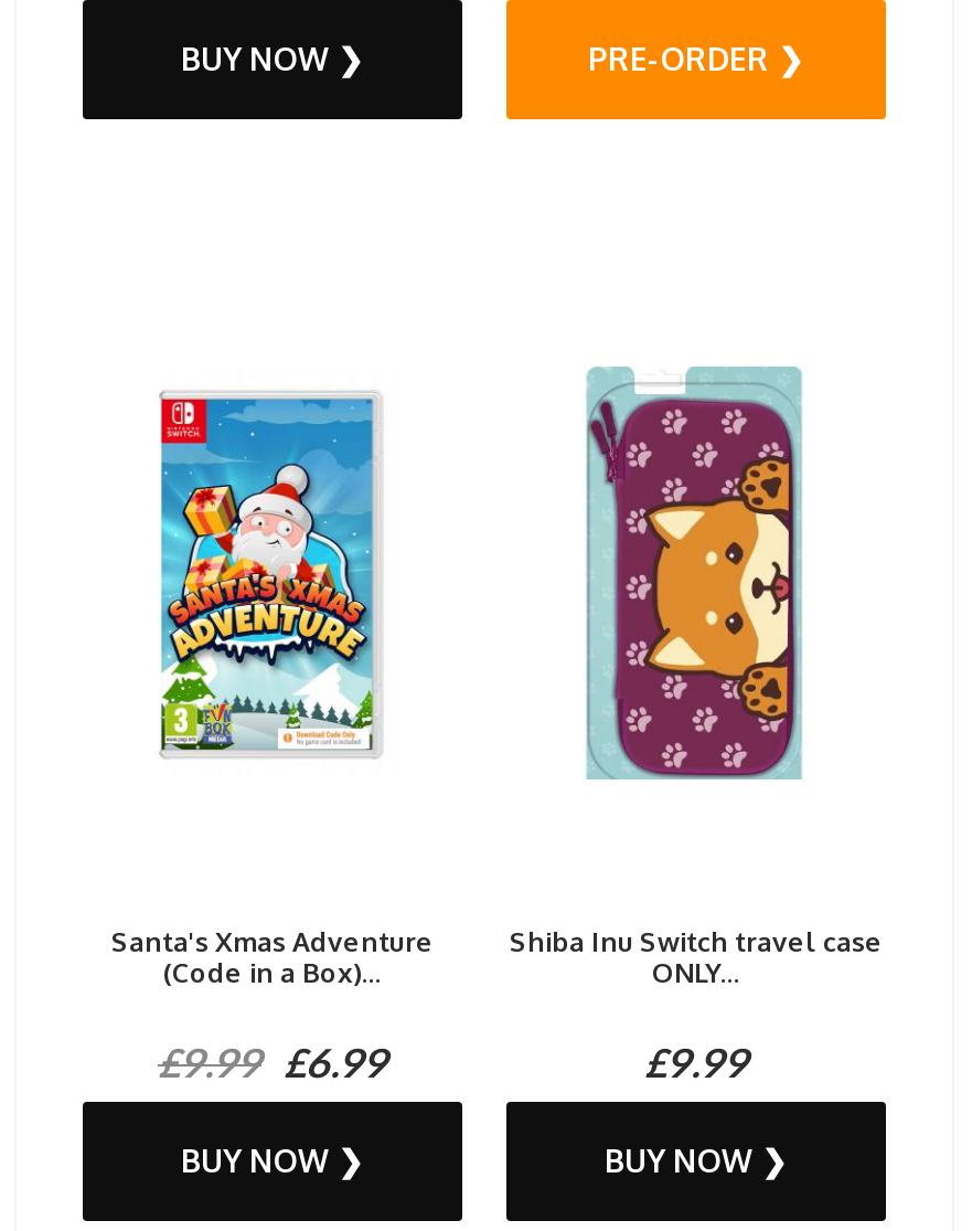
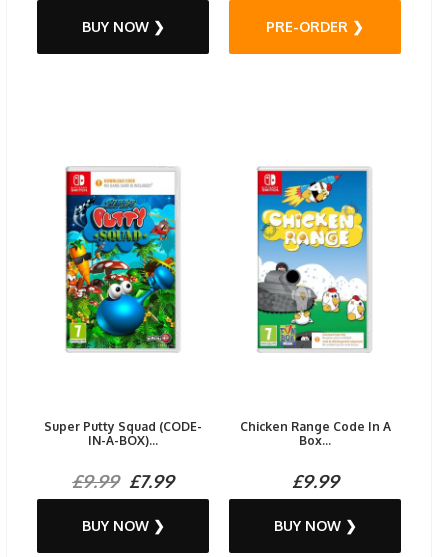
- [image]
+ [image]

- [image]
+ [image]

- Santa's Xmas Adventure
- (Code in a Box)...
+ Super Putty Squad (CODE-
+ IN-A-BOX)...

- Shiba Inu Switch travel case
- ONLY...
+ Chicken Range Code In A
+ Box...

- £9.99 £6.99
+ £9.99 £7.99
